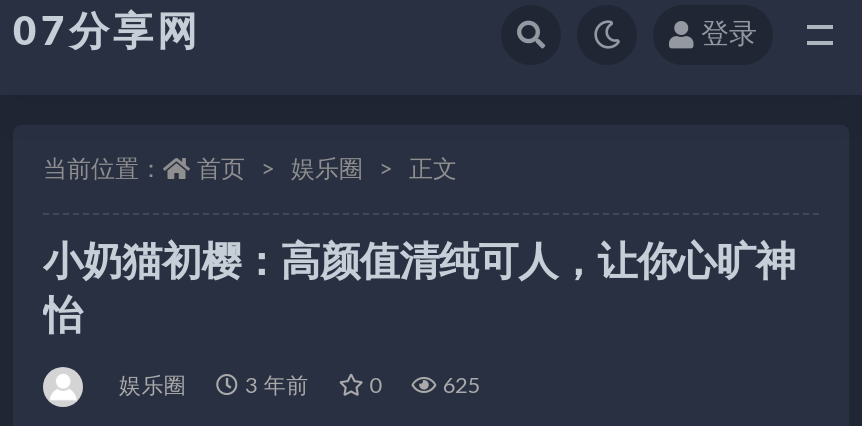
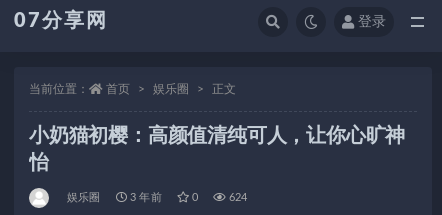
- 625
+ 624
